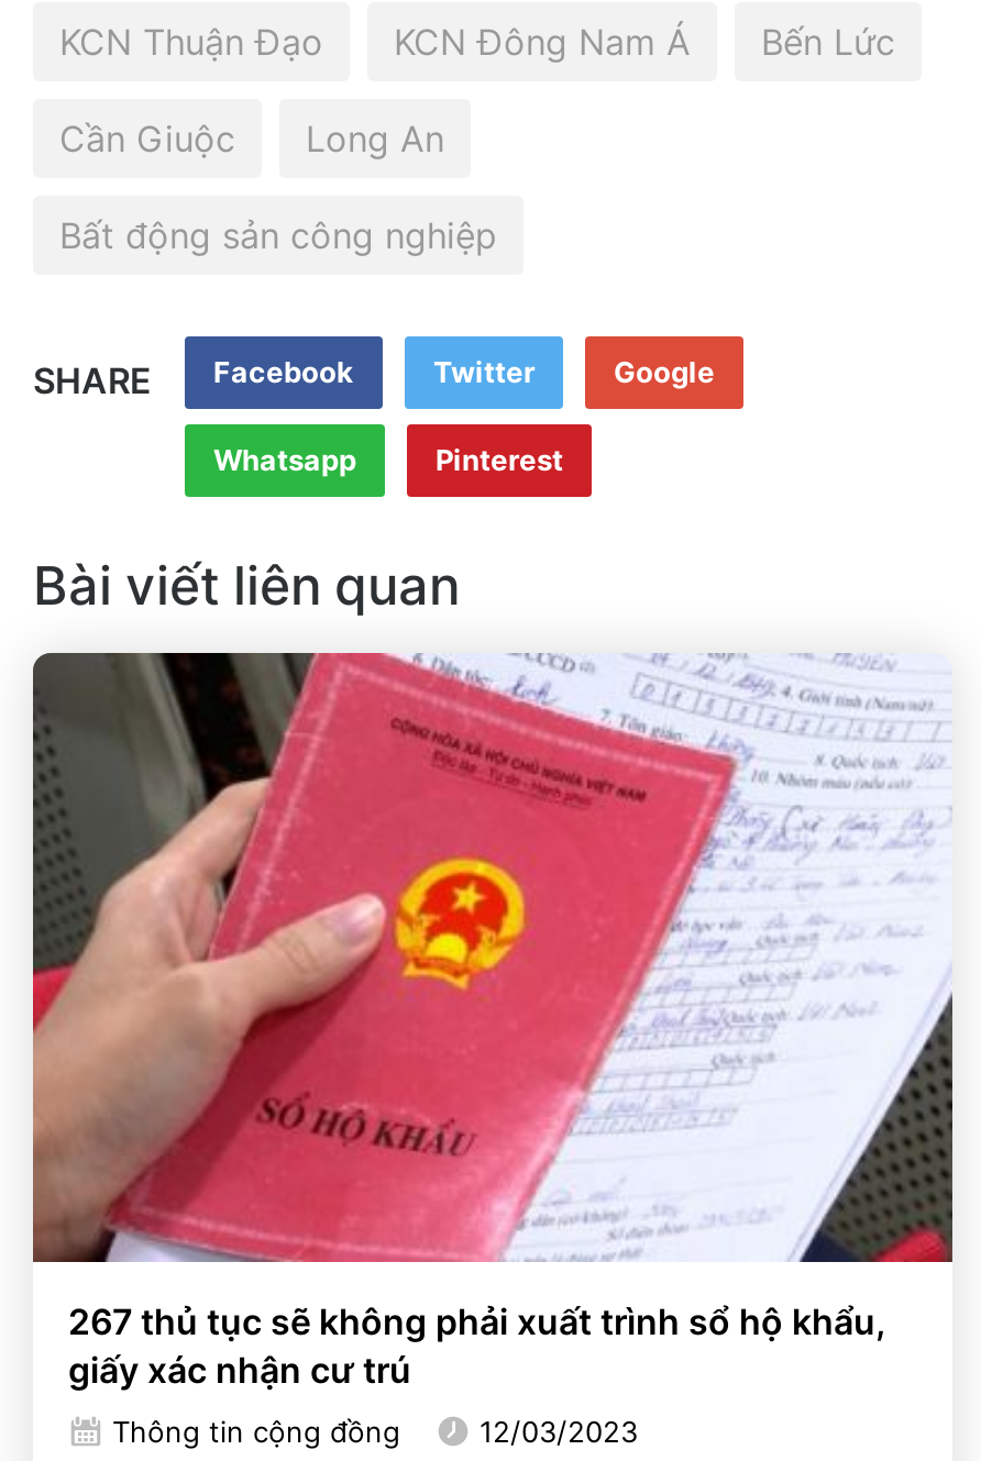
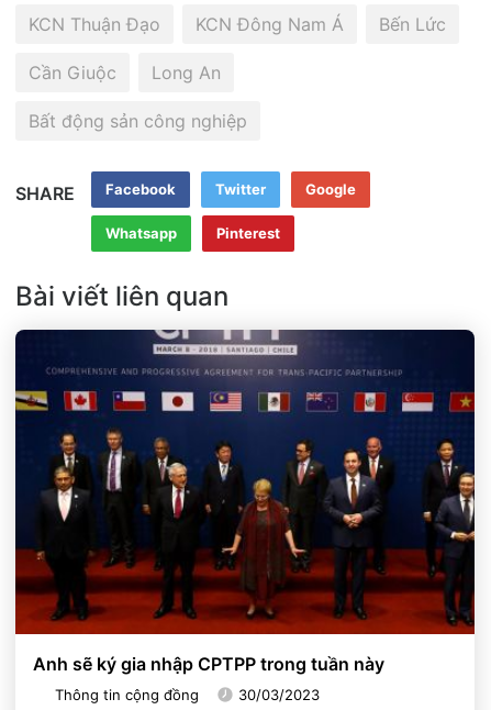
- [image]
- 267 thủ tục sẽ không phải xuất trình sổ hộ khẩu,
- giấy xác nhận cư trú
+ [image]
+ Anh sẽ ký gia nhập CPTPP trong tuần này

- 12/03/2023
+ 30/03/2023
